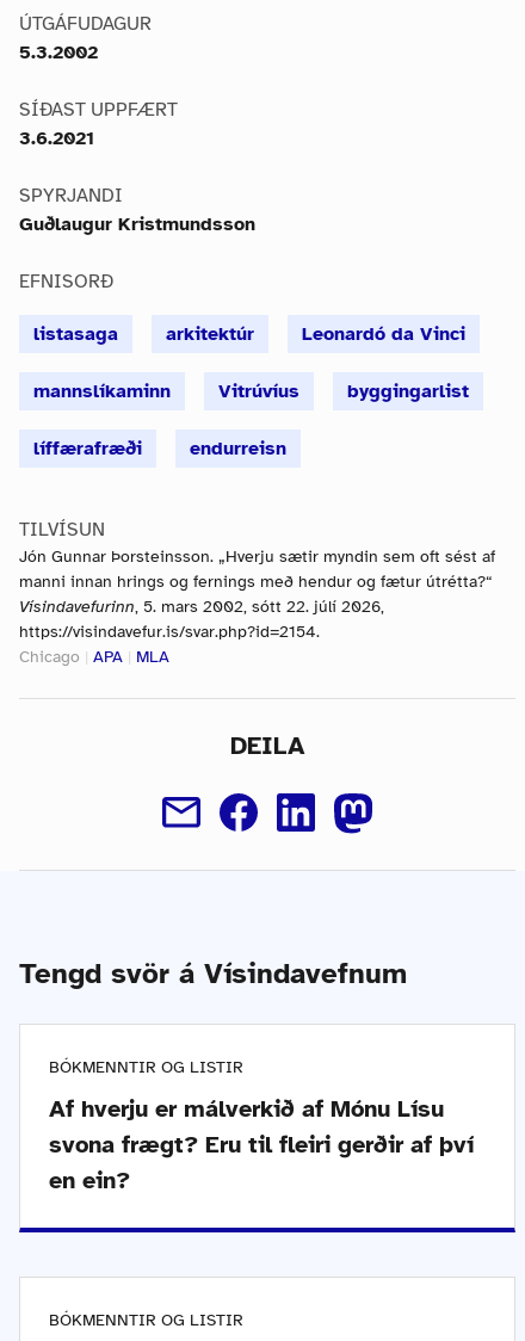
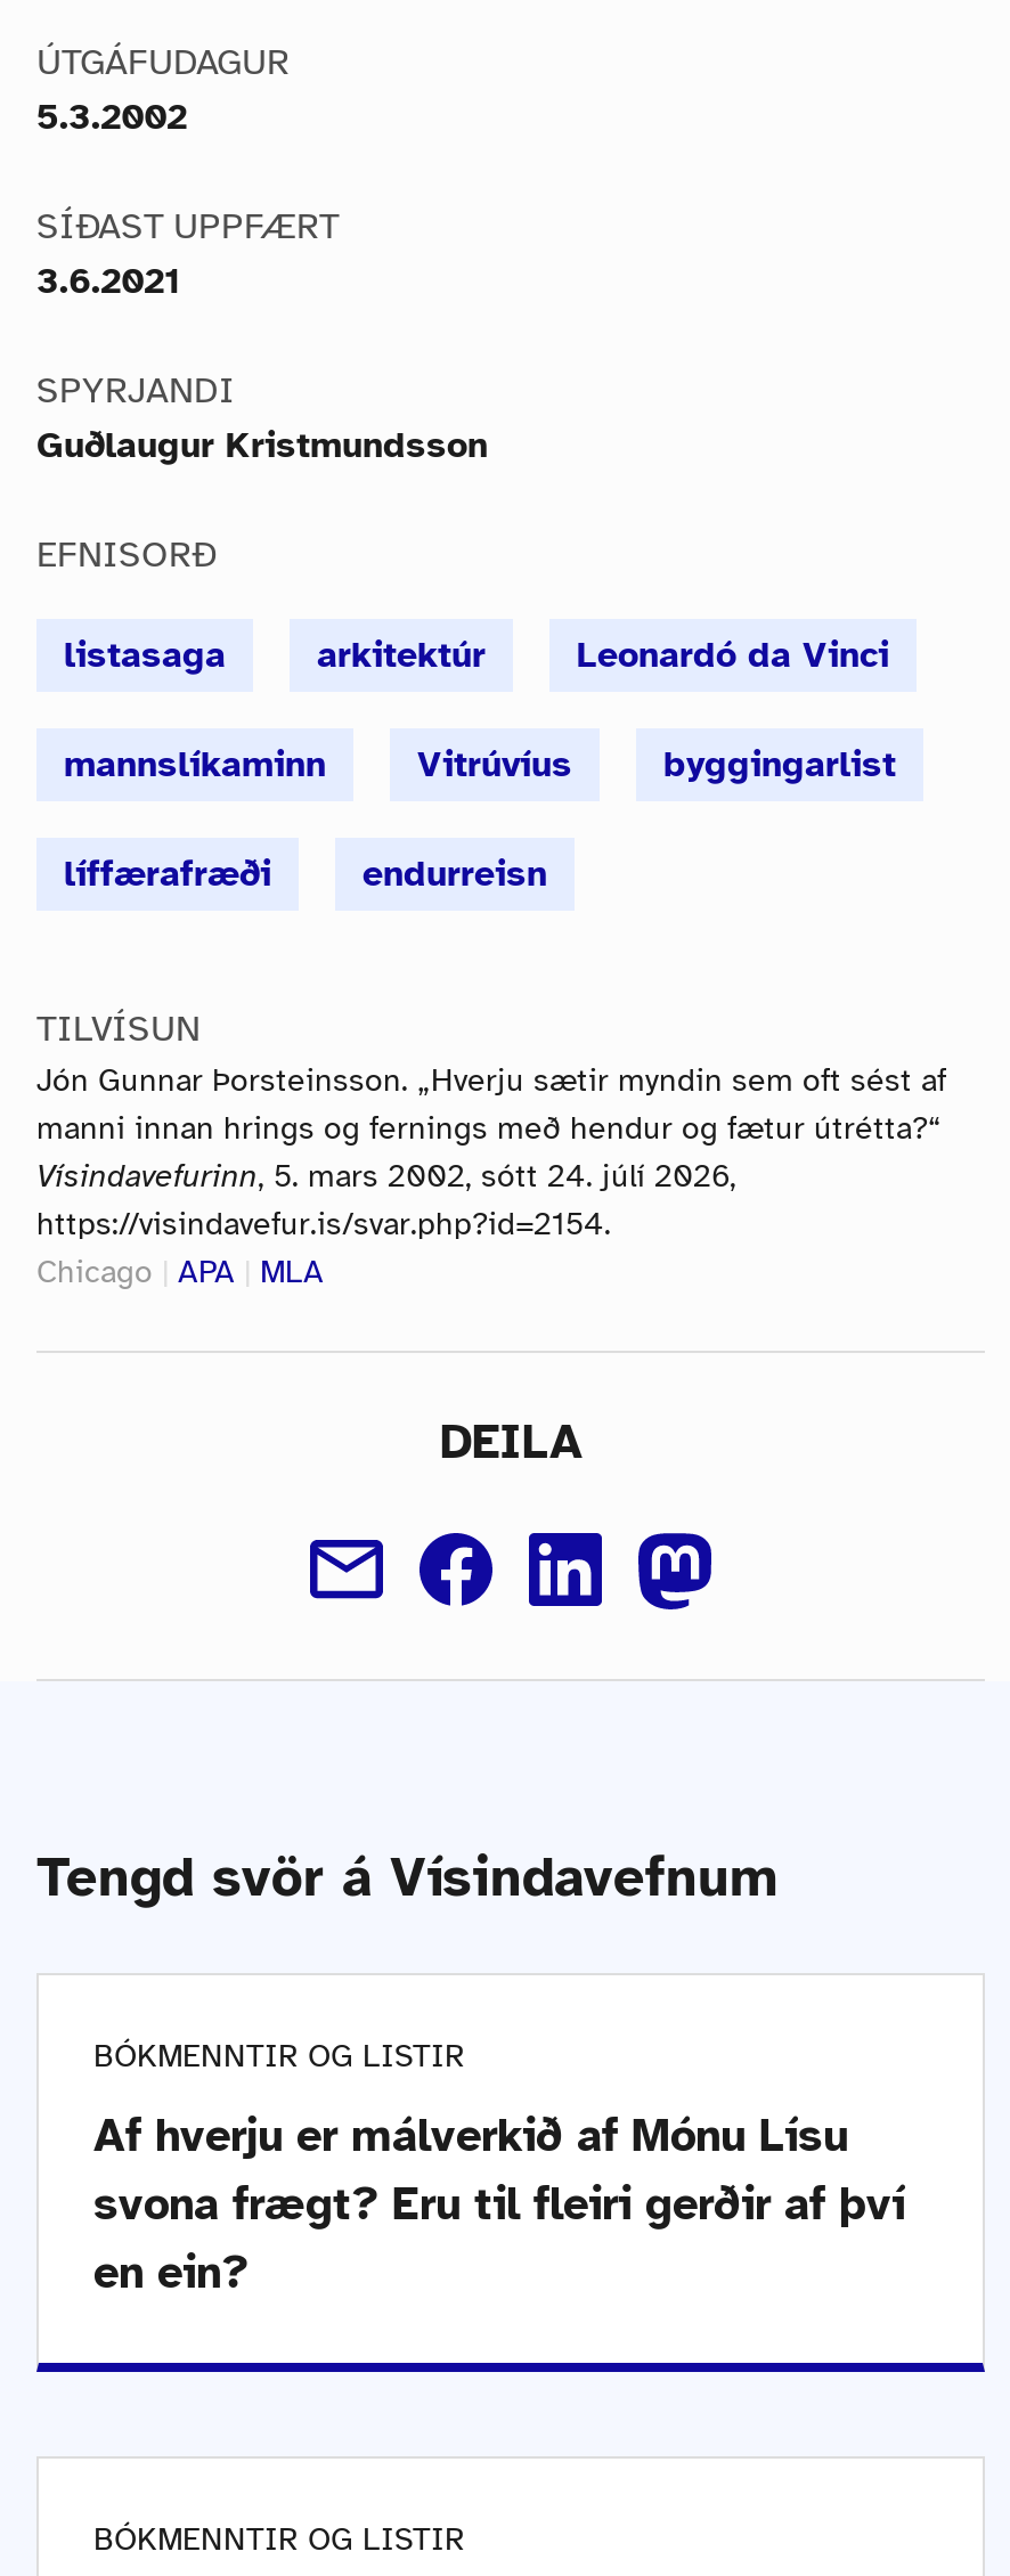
- Vísindavefurinn, 5. mars 2002, sótt 22. júlí 2026,
+ Vísindavefurinn, 5. mars 2002, sótt 24. júlí 2026,
